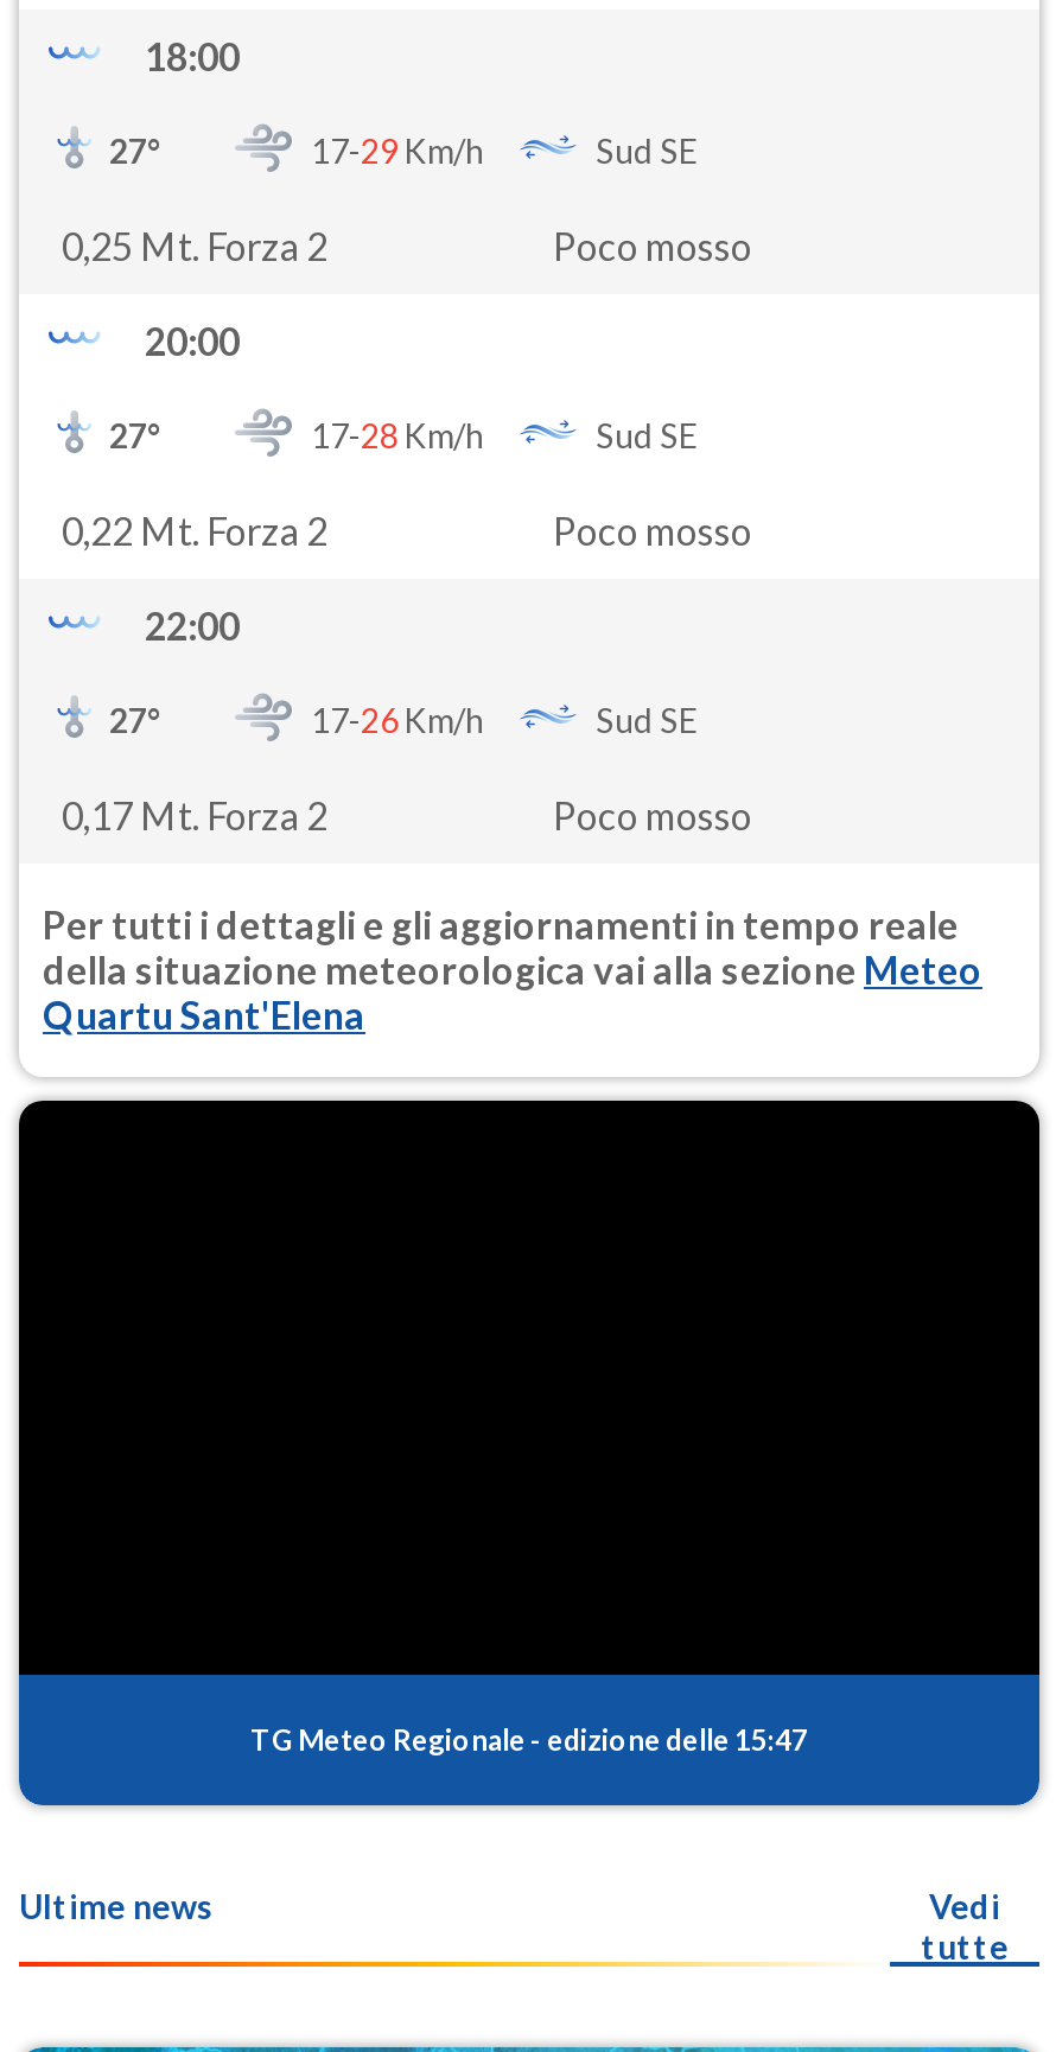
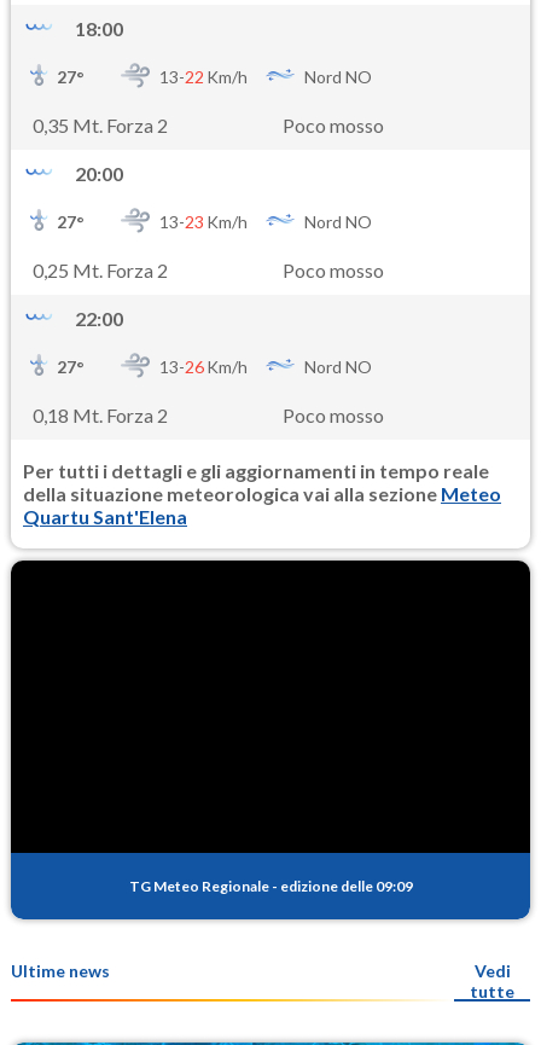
- 17-29 Km/h
- Sud SE
+ 13-22 Km/h
+ Nord NO

- 0,25 Mt. Forza 2
+ 0,35 Mt. Forza 2

- 17-28 Km/h
- Sud SE
+ 13-23 Km/h
+ Nord NO

- 0,22 Mt. Forza 2
+ 0,25 Mt. Forza 2

- 17-26 Km/h
- Sud SE
+ 13-26 Km/h
+ Nord NO

- 0,17 Mt. Forza 2
+ 0,18 Mt. Forza 2

- TG Meteo Regionale - edizione delle 15:47
+ TG Meteo Regionale - edizione delle 09:09
